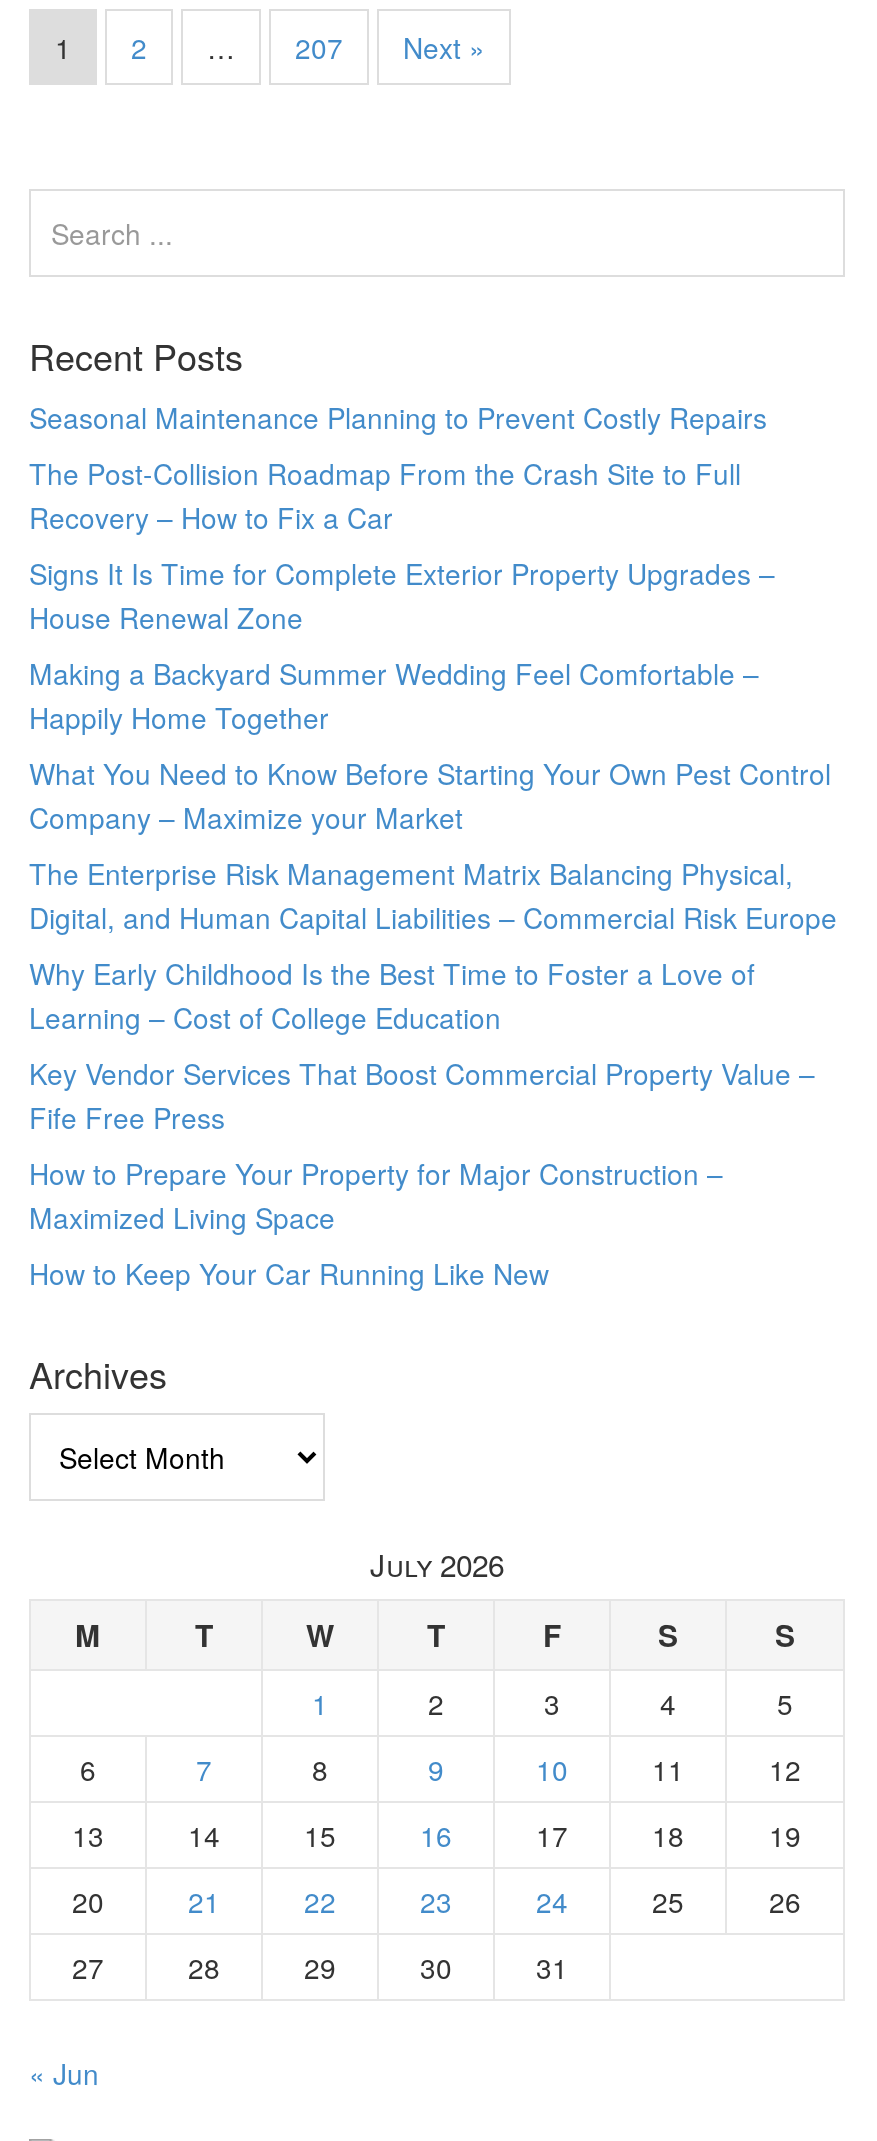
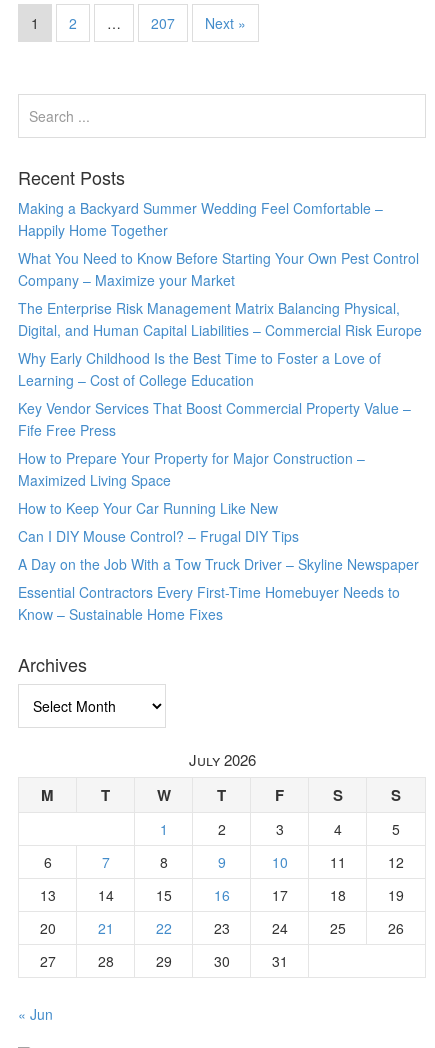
- Seasonal Maintenance Planning to Prevent Costly Repairs
- The Post-Collision Roadmap From the Crash Site to Full
- Recovery – How to Fix a Car
- Signs It Is Time for Complete Exterior Property Upgrades –
- House Renewal Zone

moved up: Making a Backyard Summer Wedding Feel Comfortable – | Happily Home Together | What You Need to Know Before Starting Your Own Pest Control | ... | Maximized Living Space | How to Keep Your Car Running Like New

+ Can I DIY Mouse Control? – Frugal DIY Tips
+ A Day on the Job With a Tow Truck Driver – Skyline Newspaper
+ Essential Contractors Every First-Time Homebuyer Needs to
+ Know – Sustainable Home Fixes
